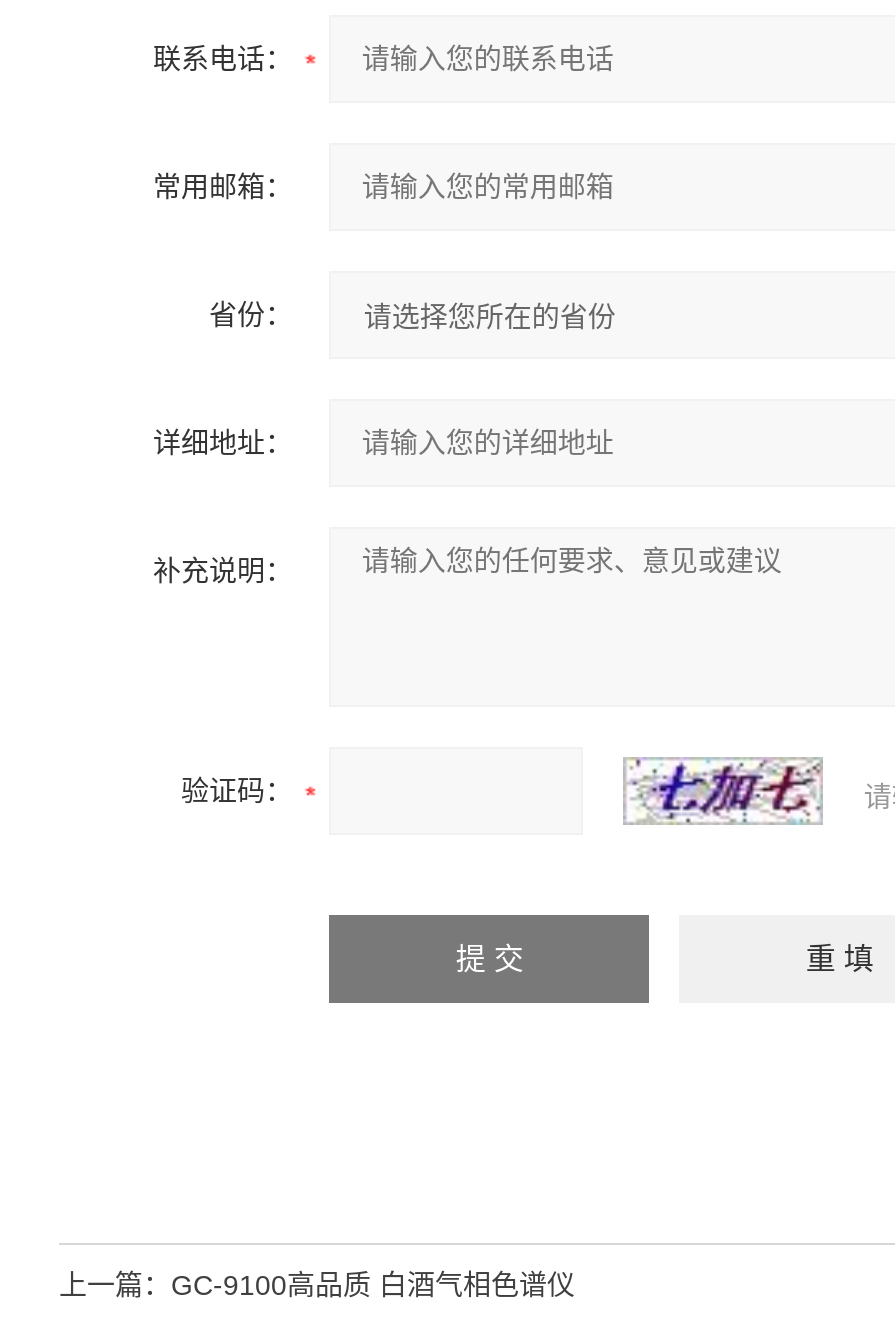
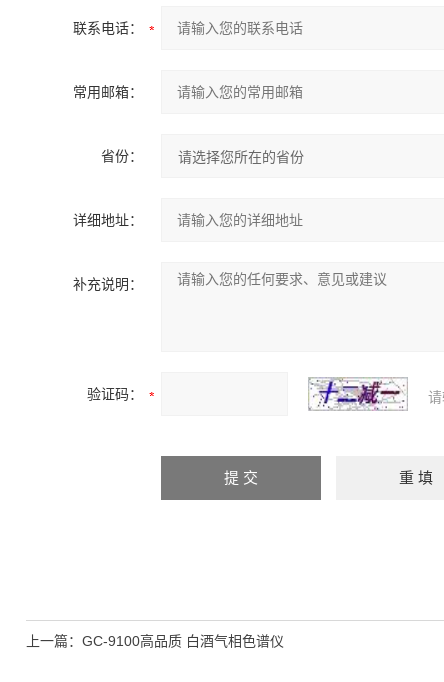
- [image]
+ [image]
